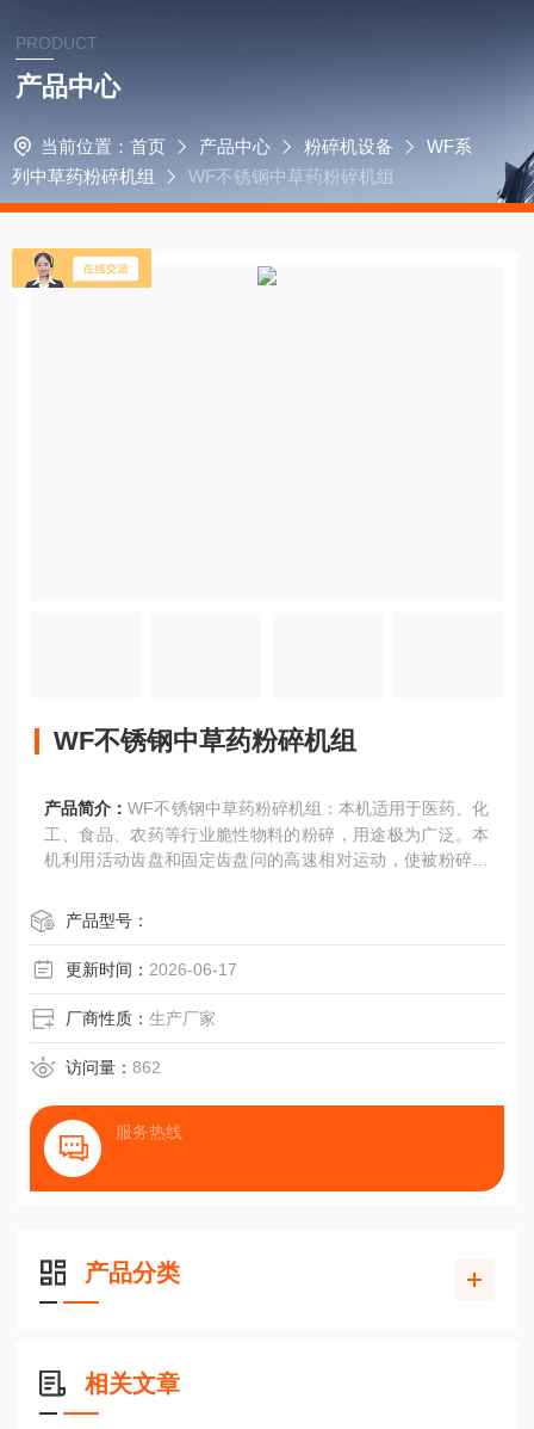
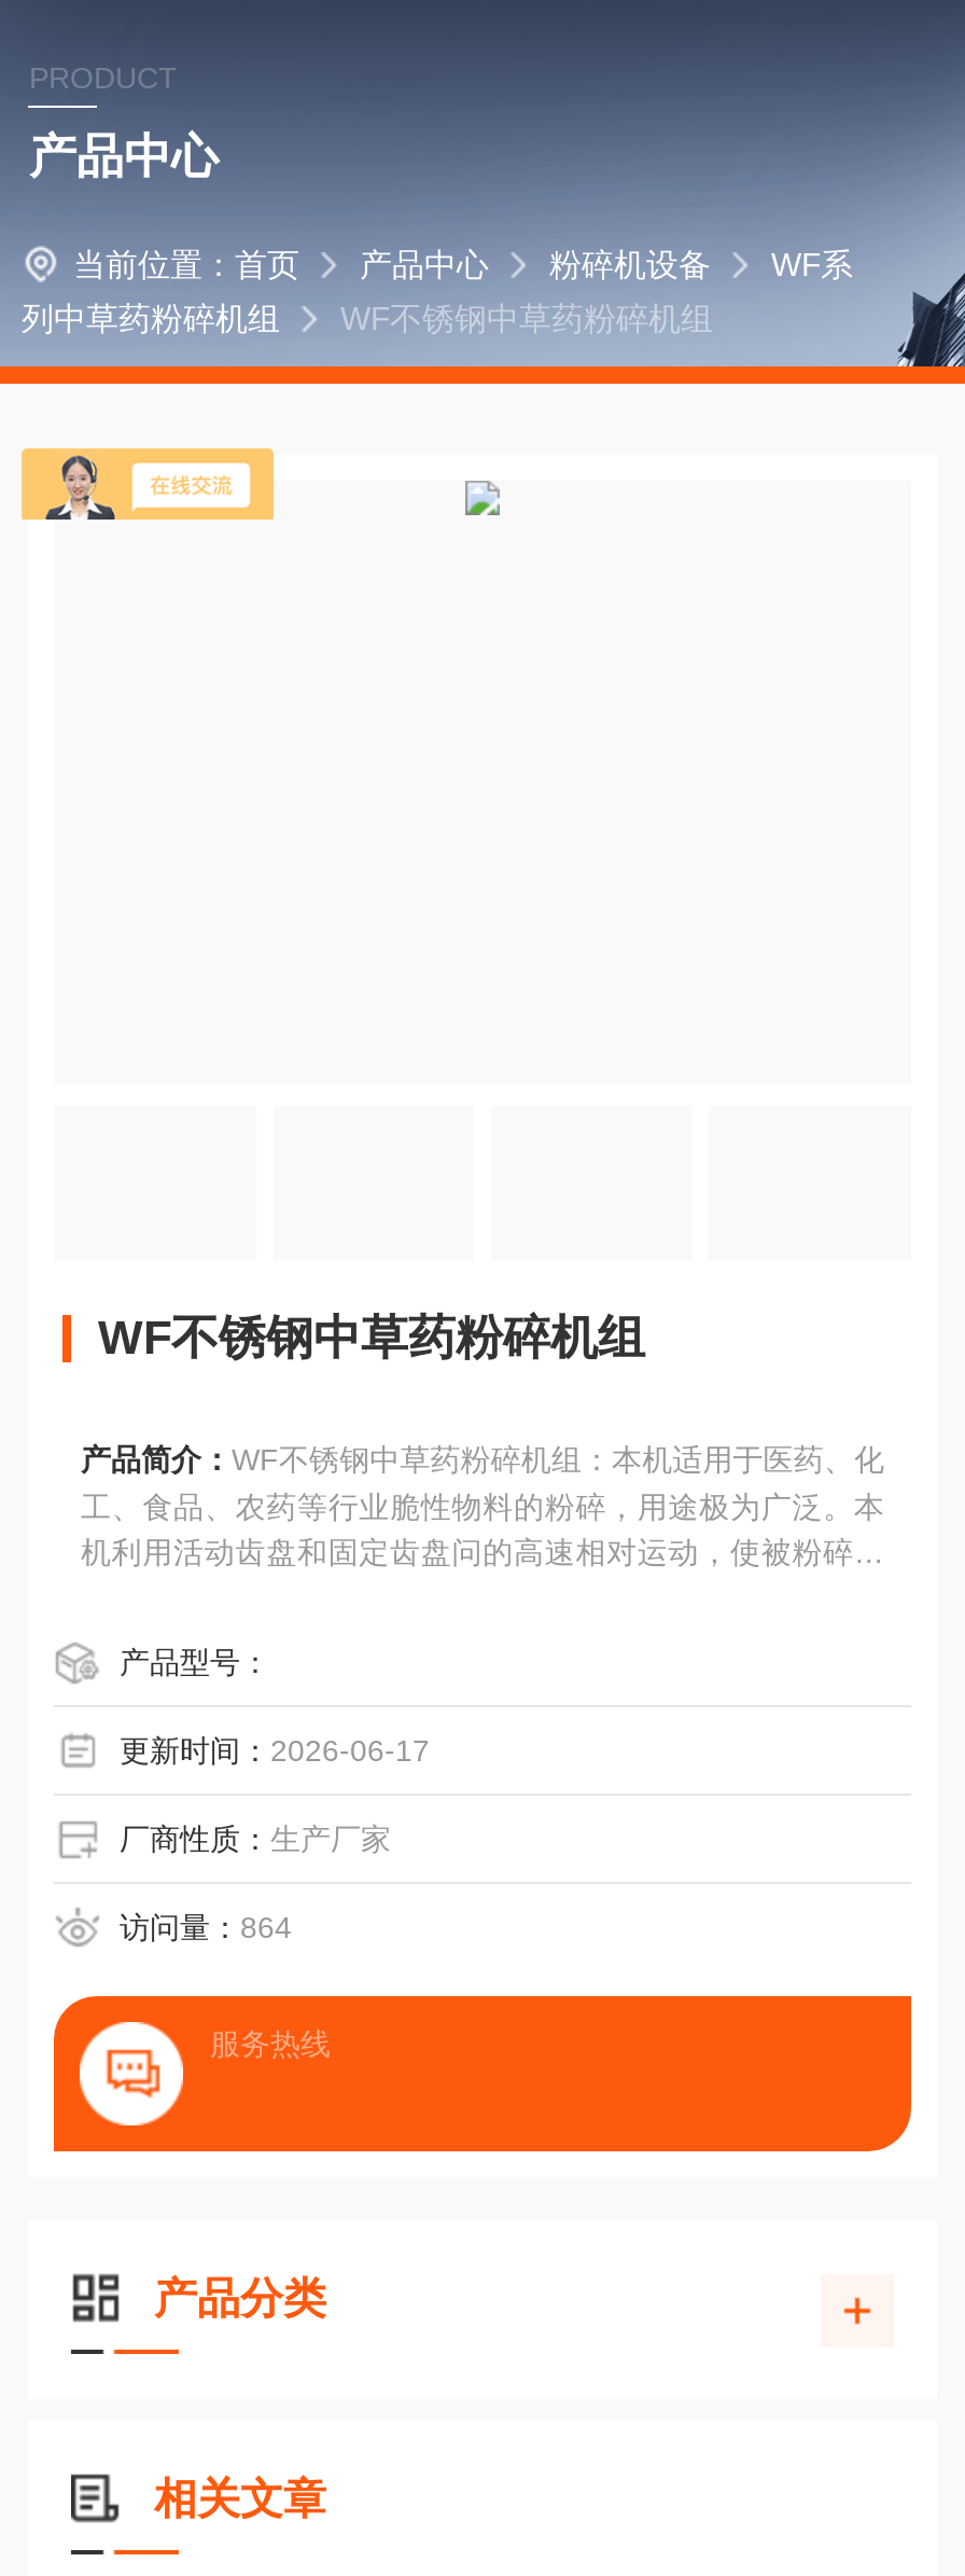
- 访问量：862
+ 访问量：864
